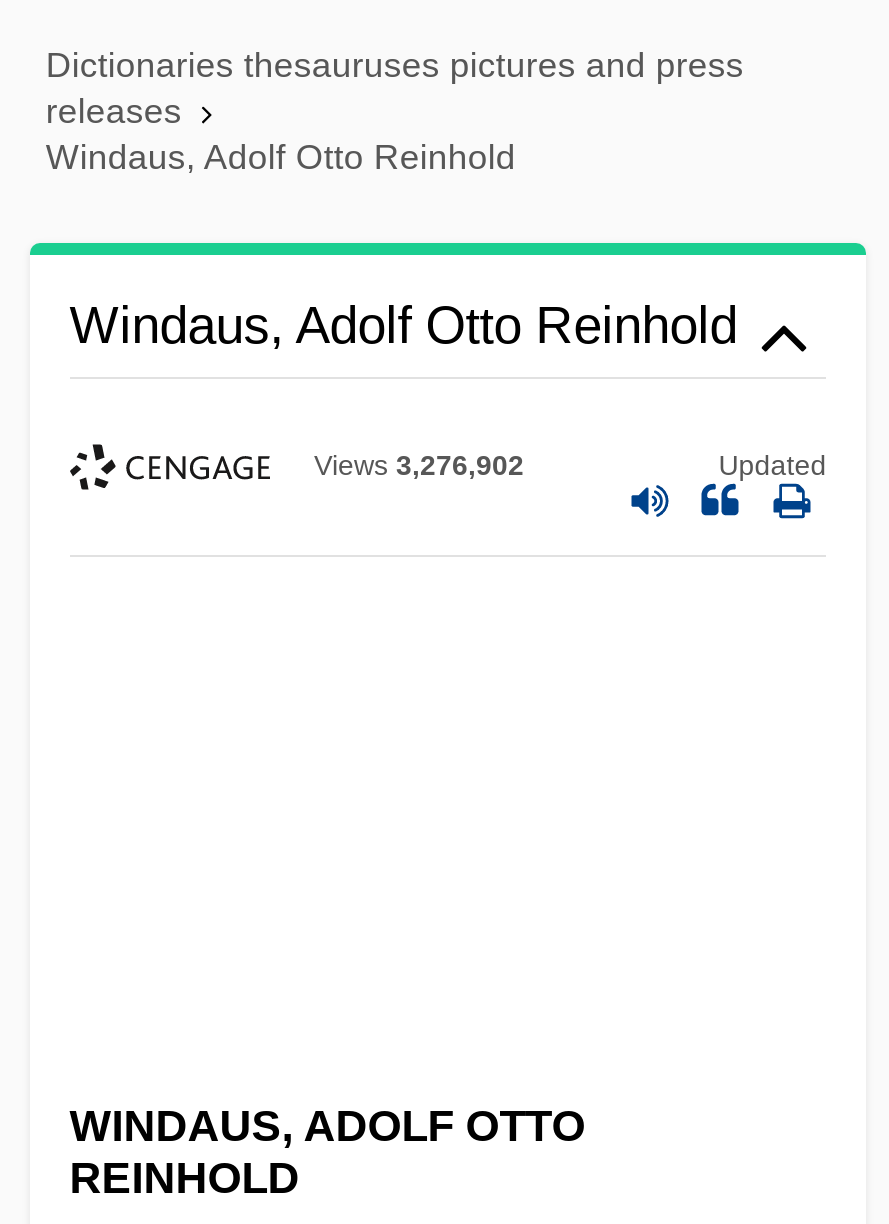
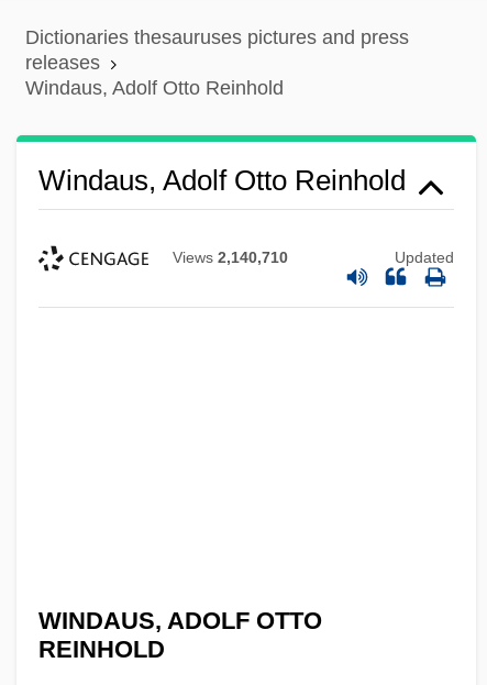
- Views 3,276,902
+ Views 2,140,710
